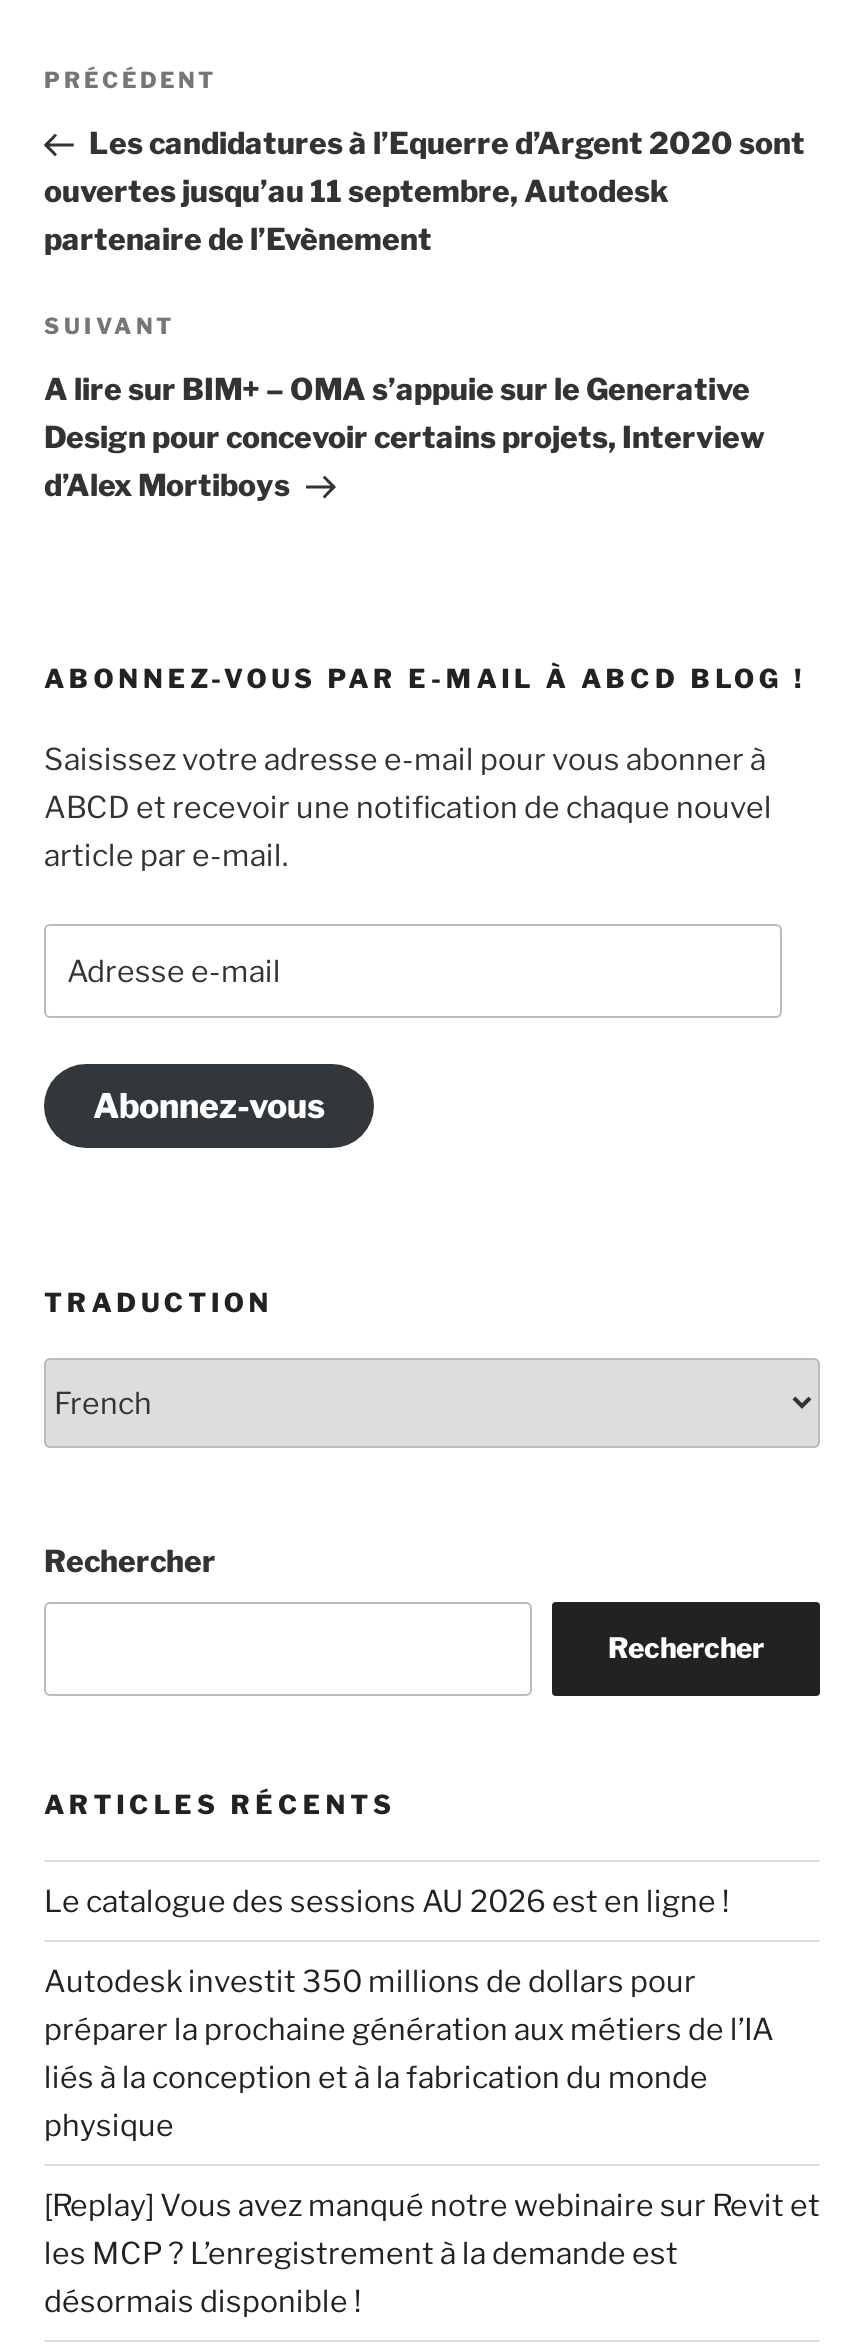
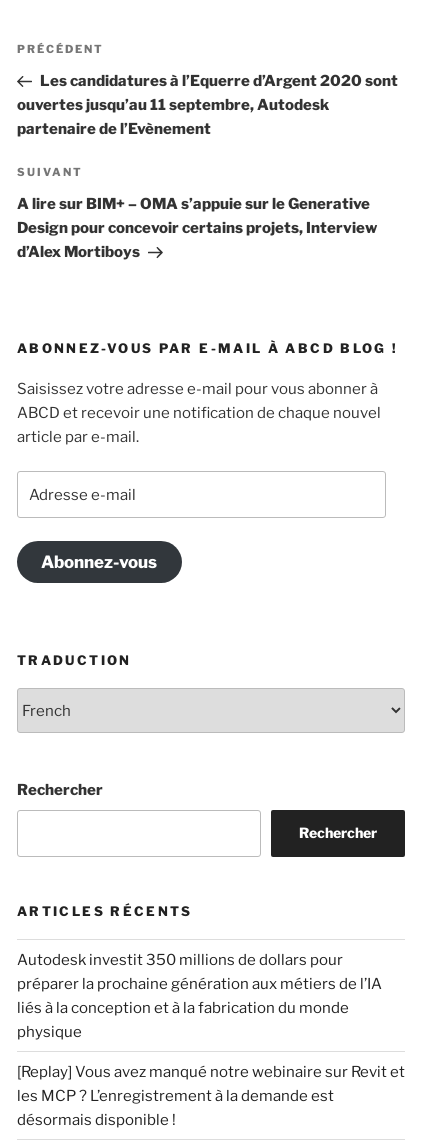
- Le catalogue des sessions AU 2026 est en ligne !
